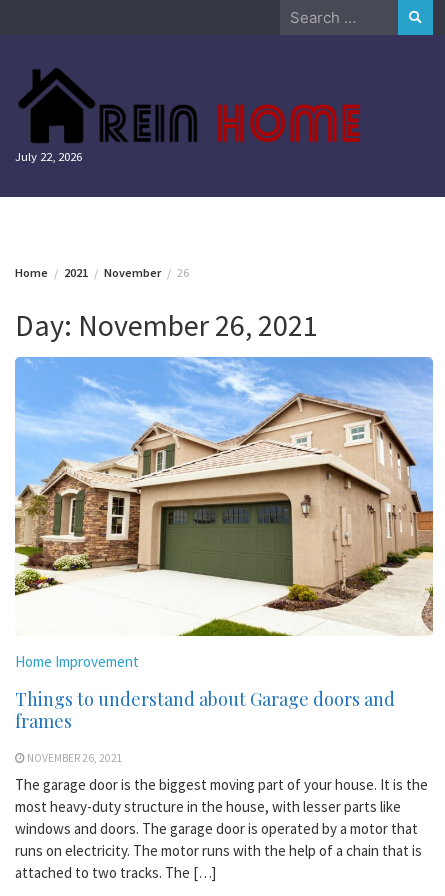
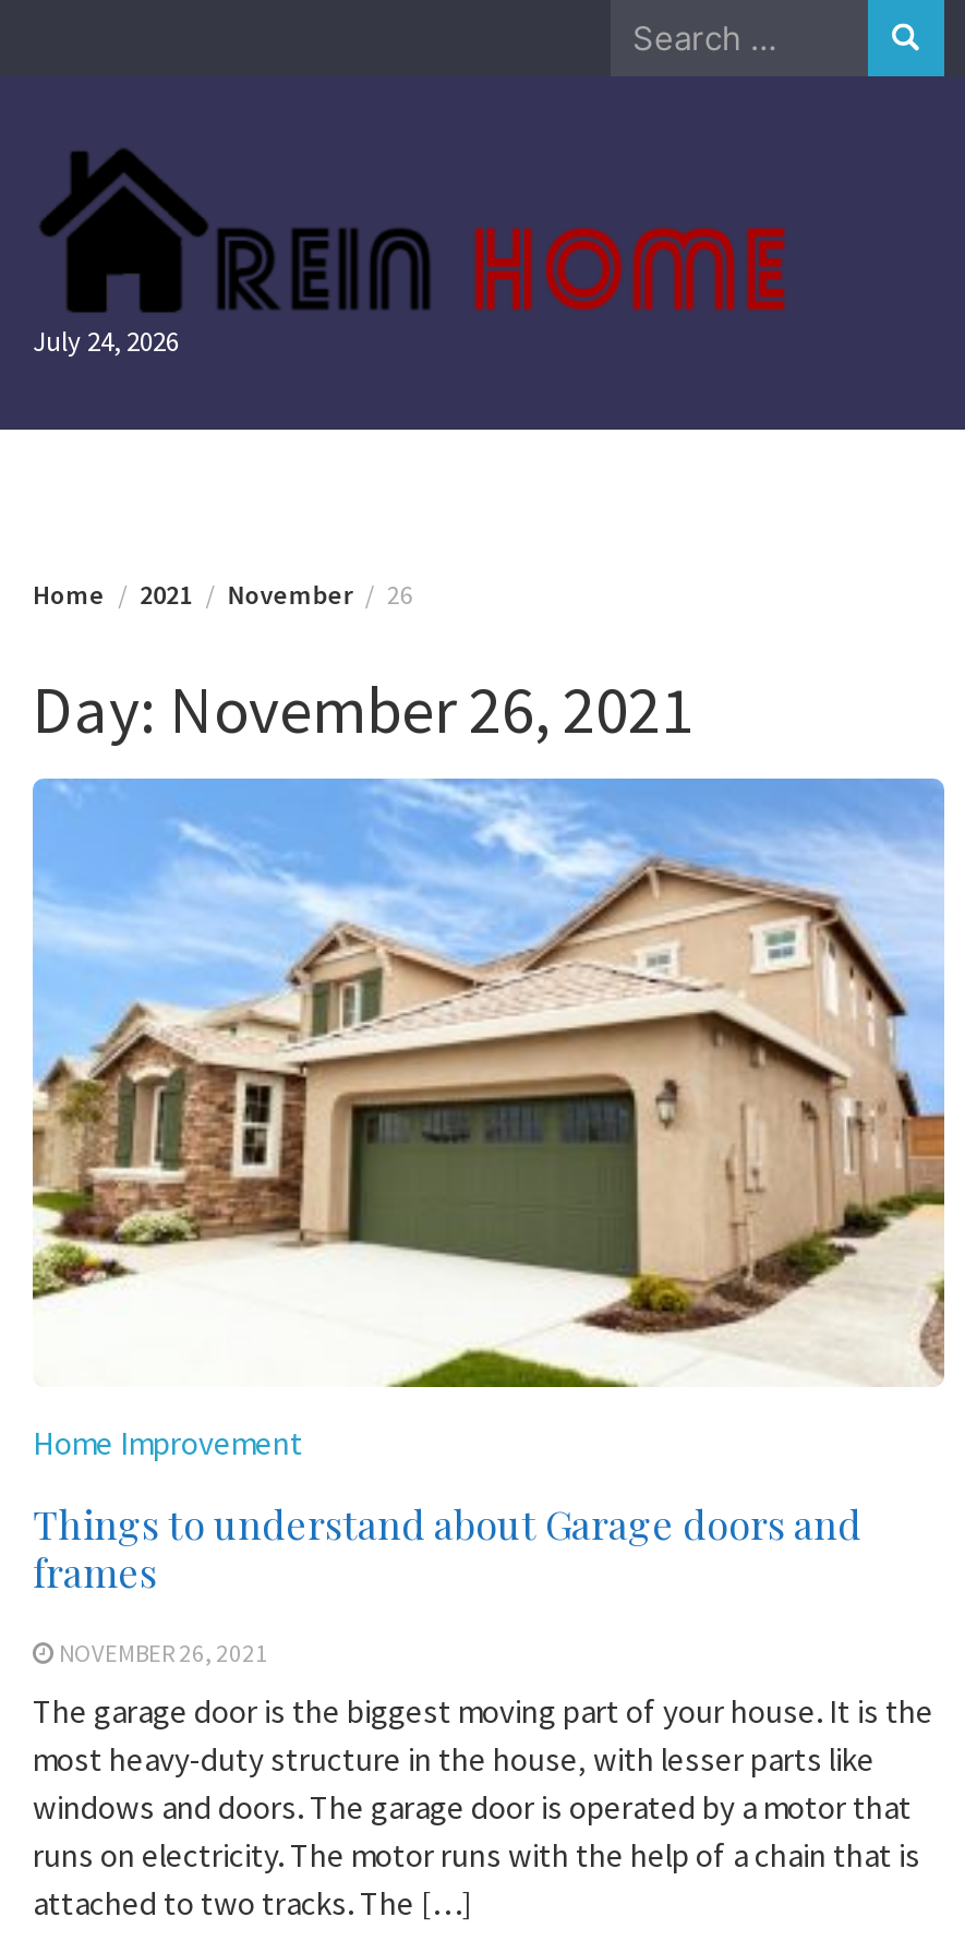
- July 22, 2026
+ July 24, 2026
